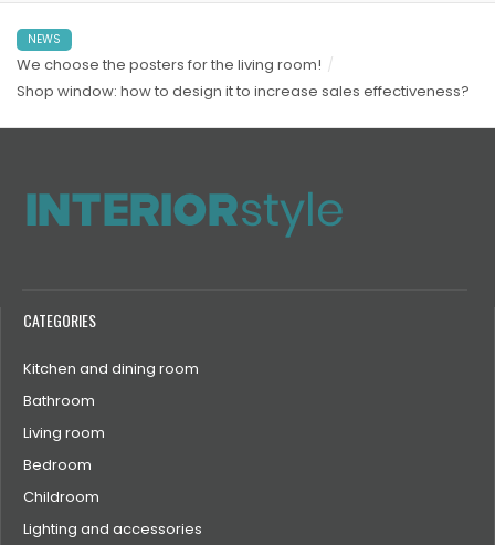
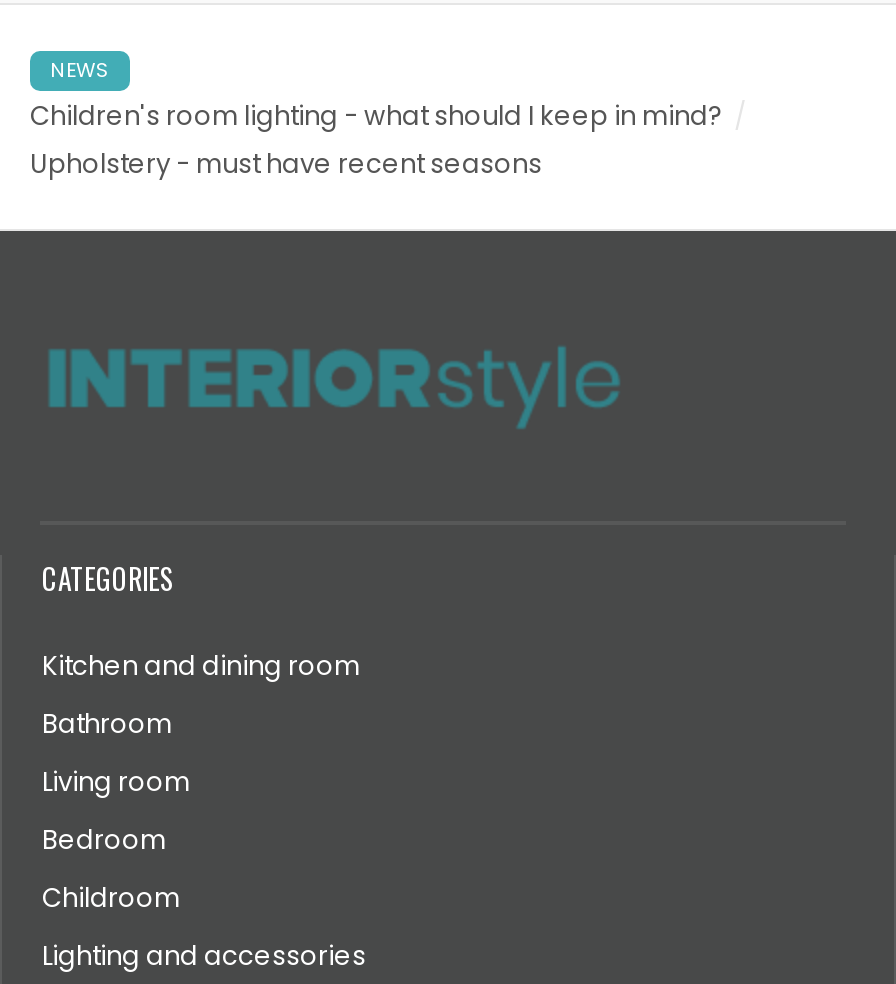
- We choose the posters for the living room!
- Shop window: how to design it to increase sales effectiveness?
+ Children's room lighting - what should I keep in mind?
+ Upholstery - must have recent seasons
